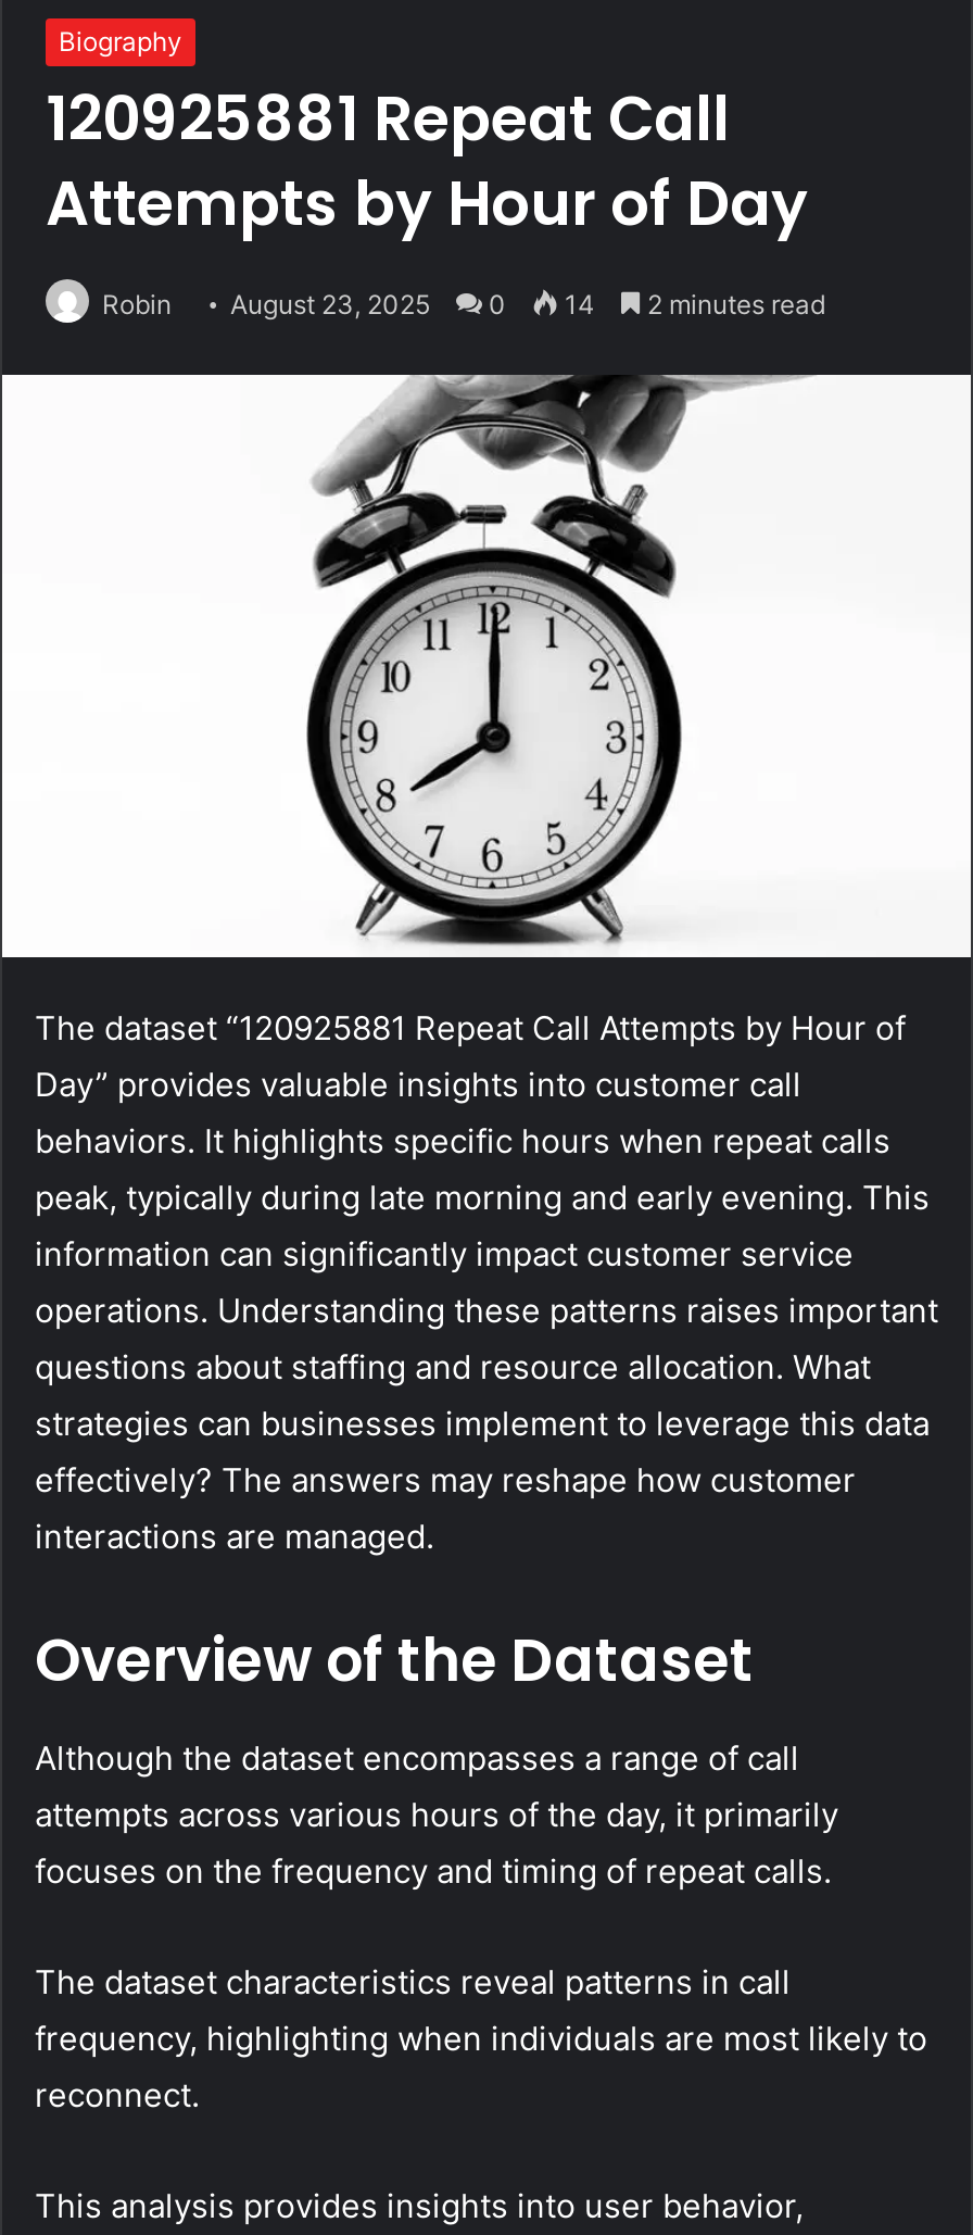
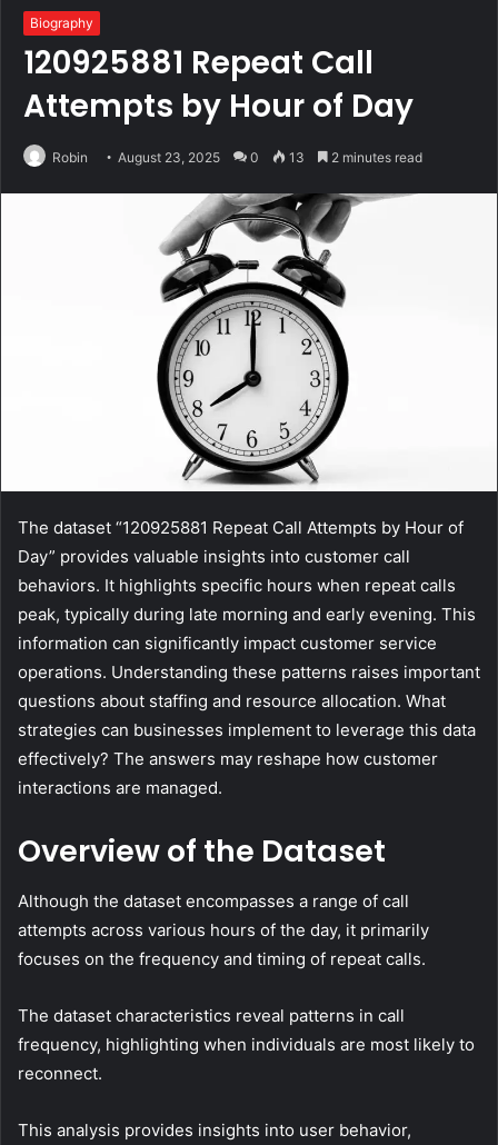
- Robin August 23, 2025 0 14 2 minutes read
+ Robin August 23, 2025 0 13 2 minutes read
